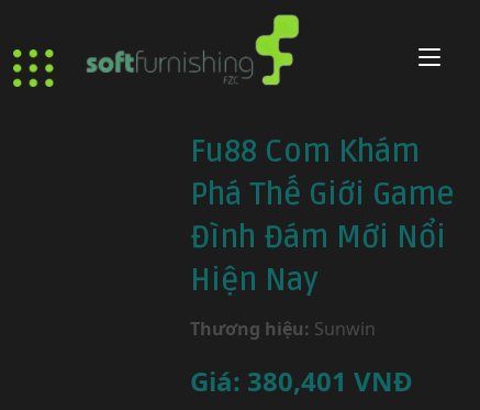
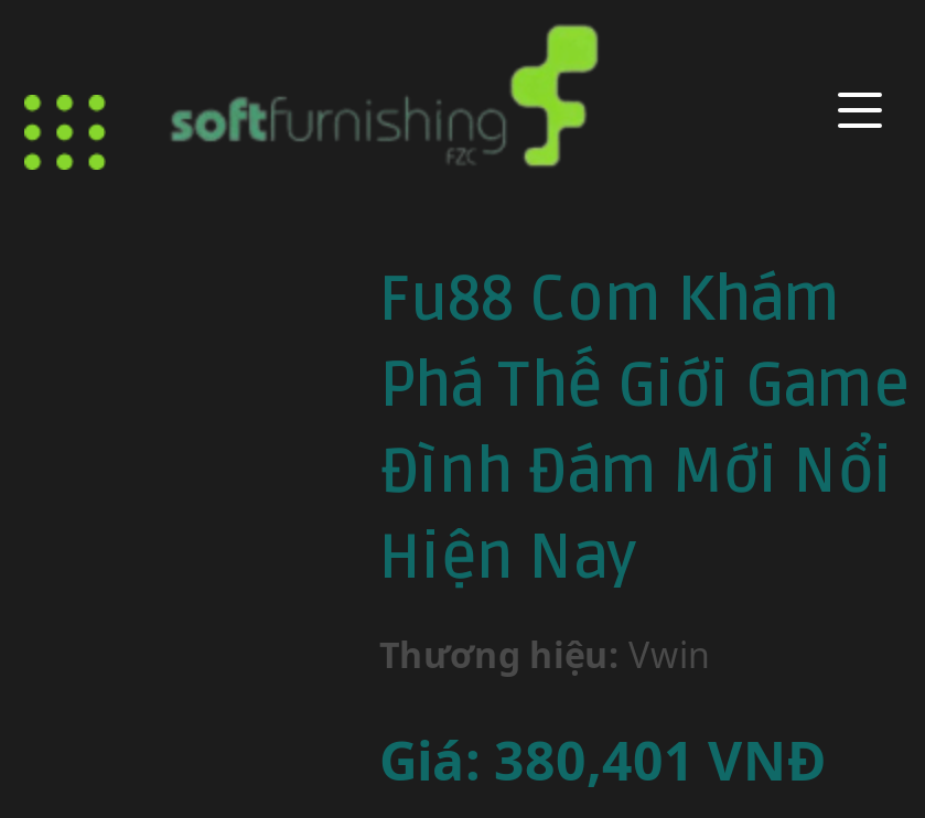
- Thương hiệu: Sunwin
+ Thương hiệu: Vwin
